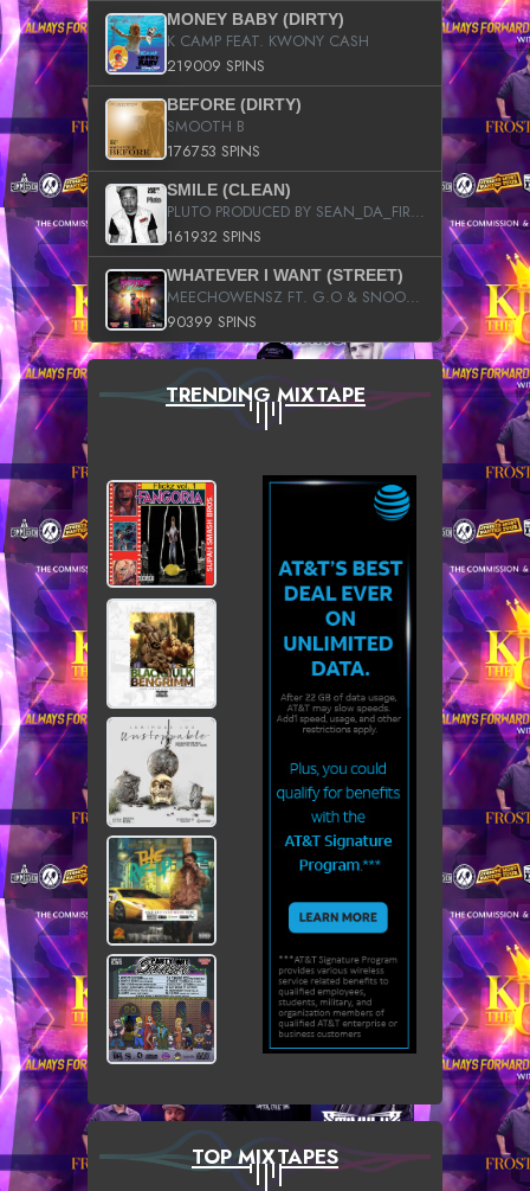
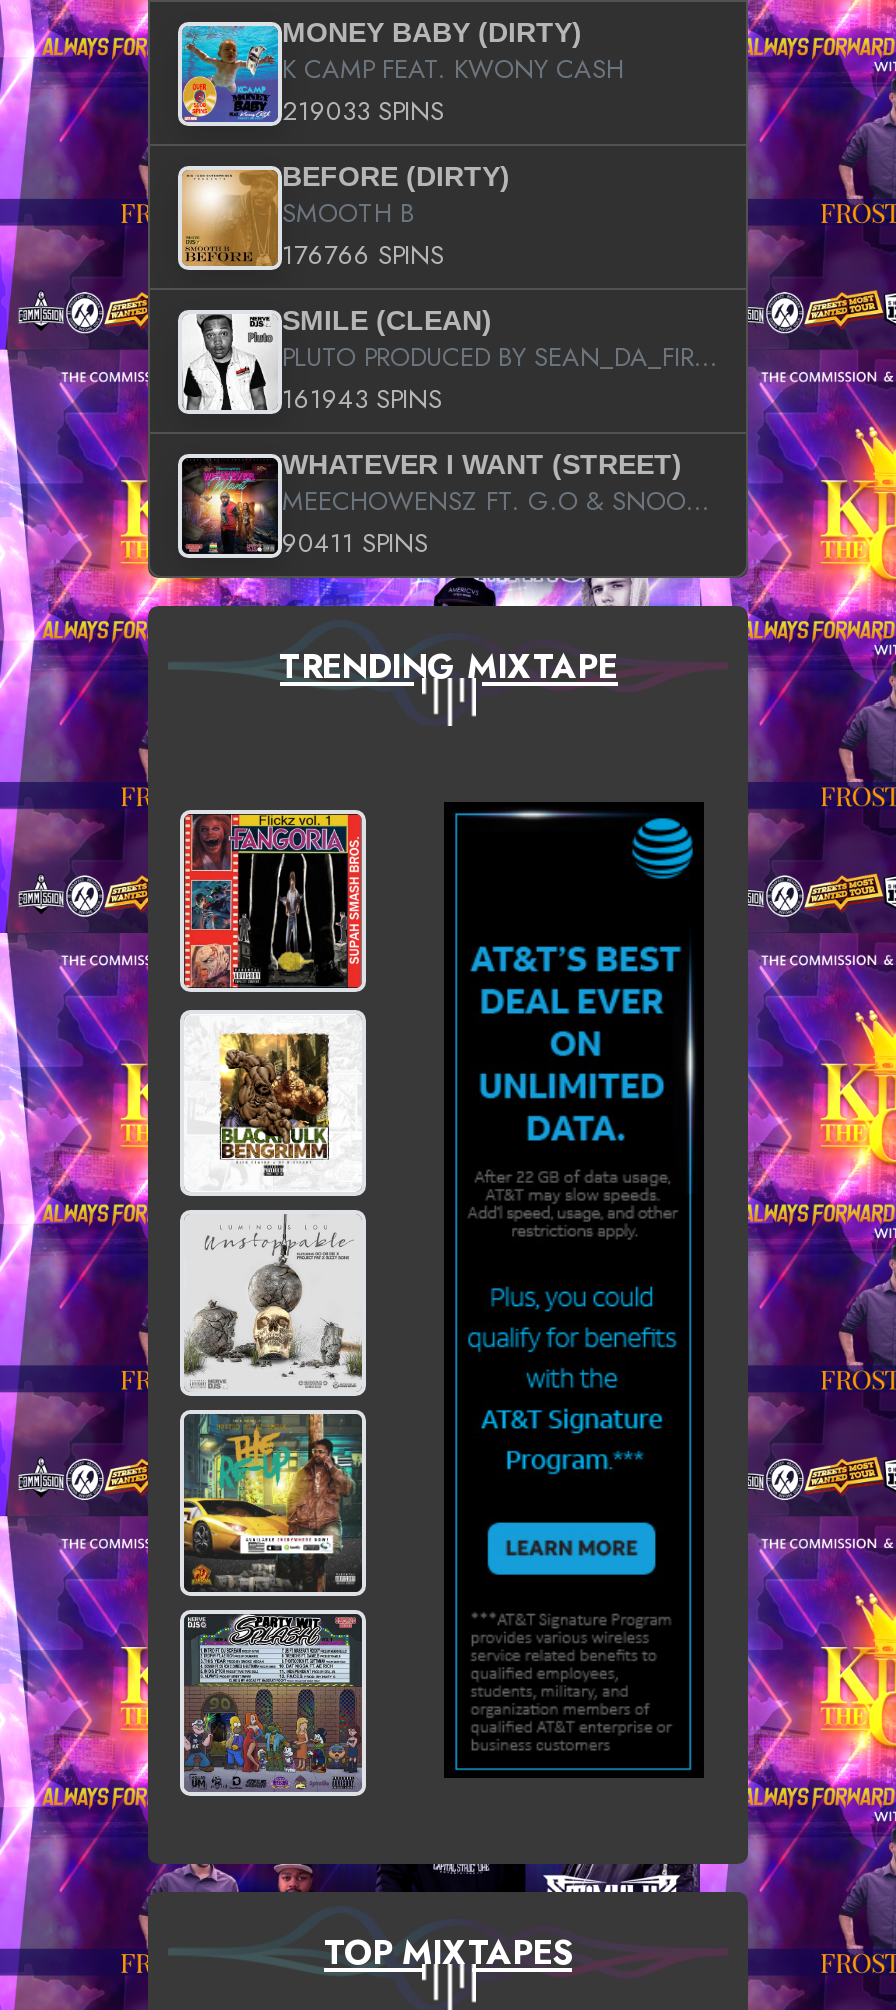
- 219009 SPINS
+ 219033 SPINS

- 176753 SPINS
+ 176766 SPINS

- 161932 SPINS
+ 161943 SPINS

- 90399 SPINS
+ 90411 SPINS
